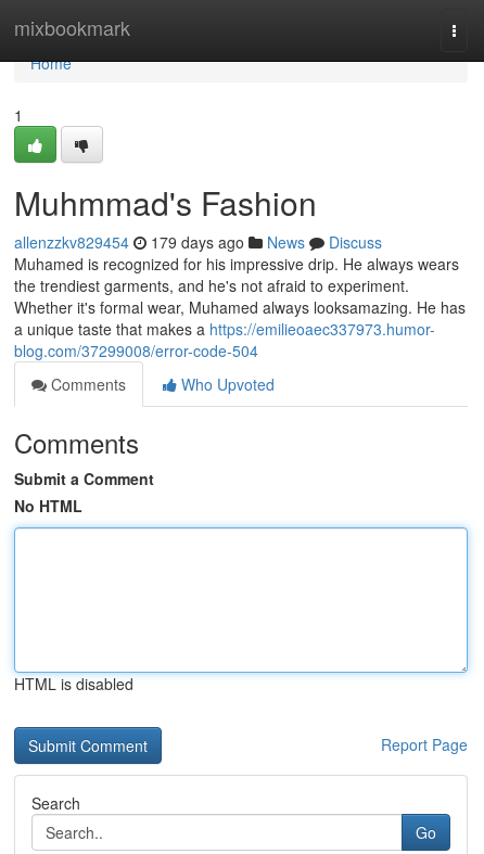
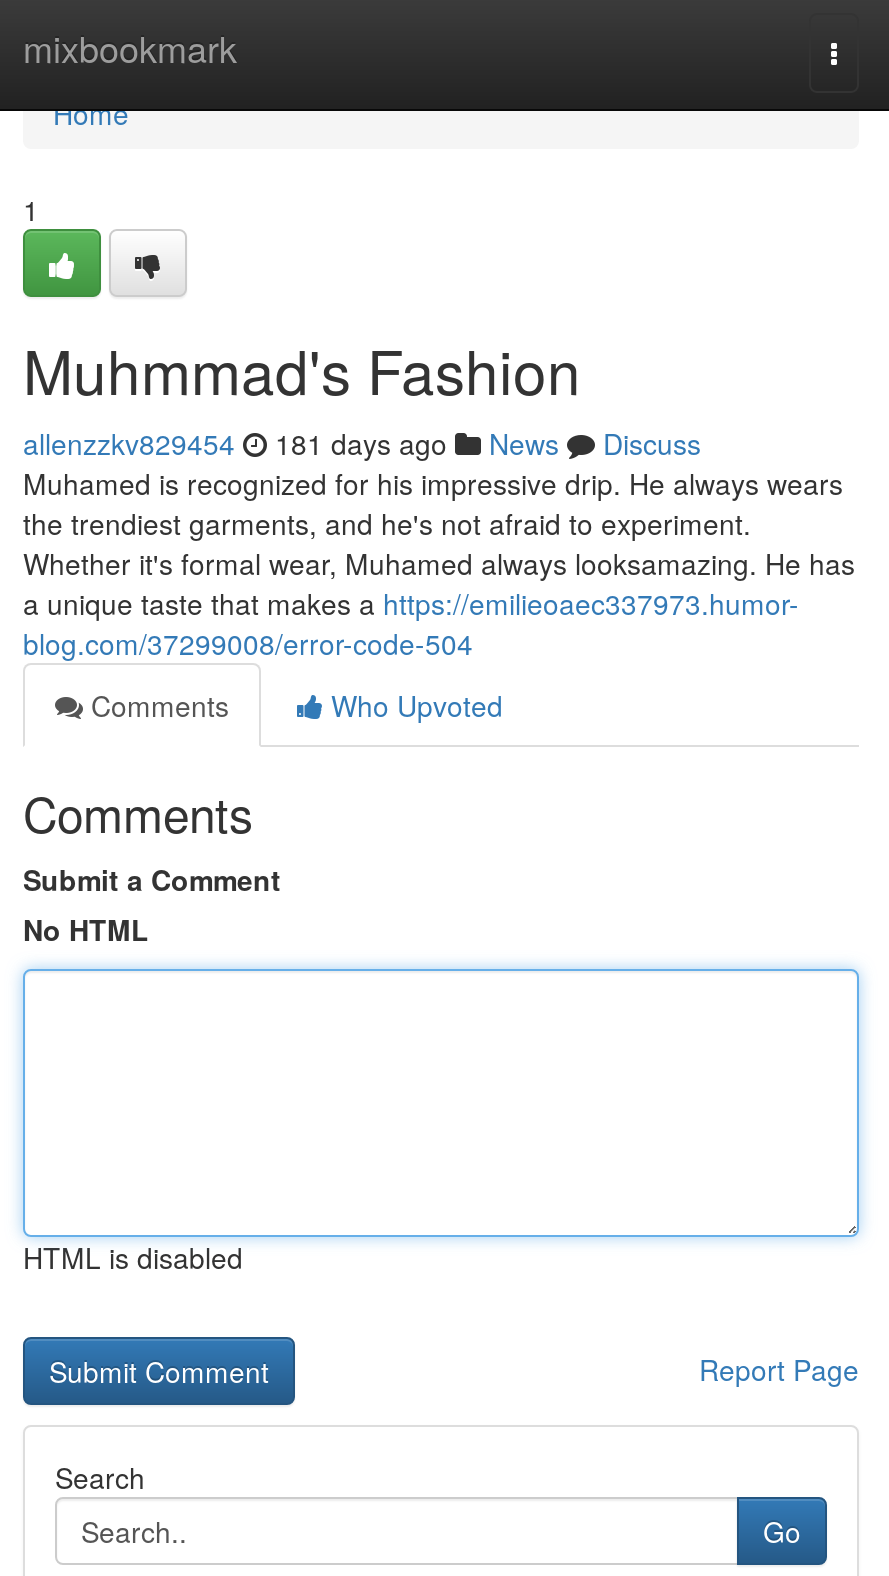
- allenzzkv829454 179 days ago News Discuss
+ allenzzkv829454 181 days ago News Discuss
